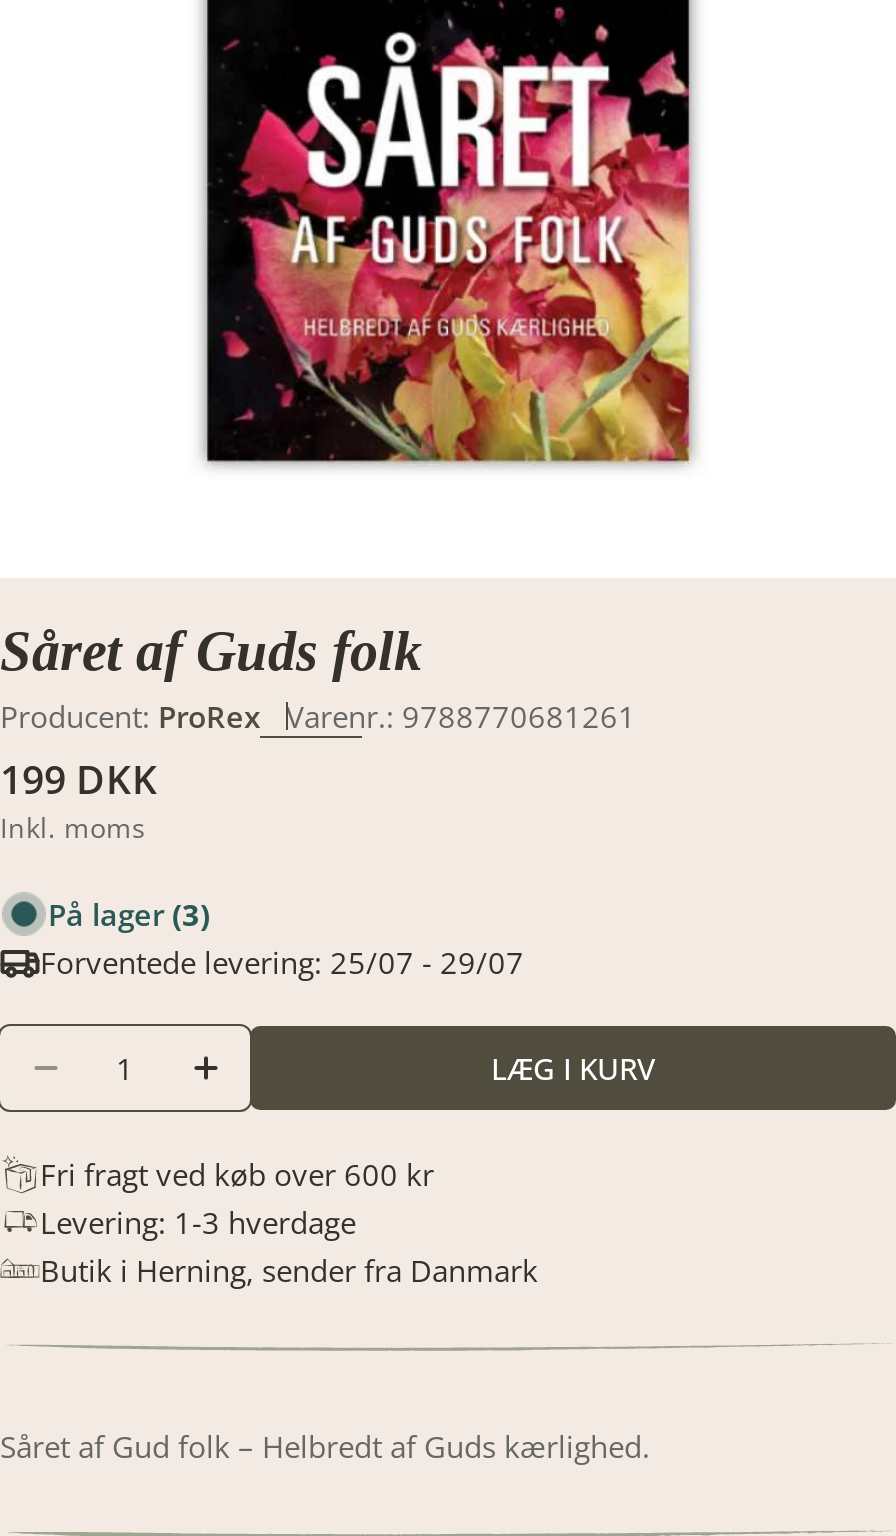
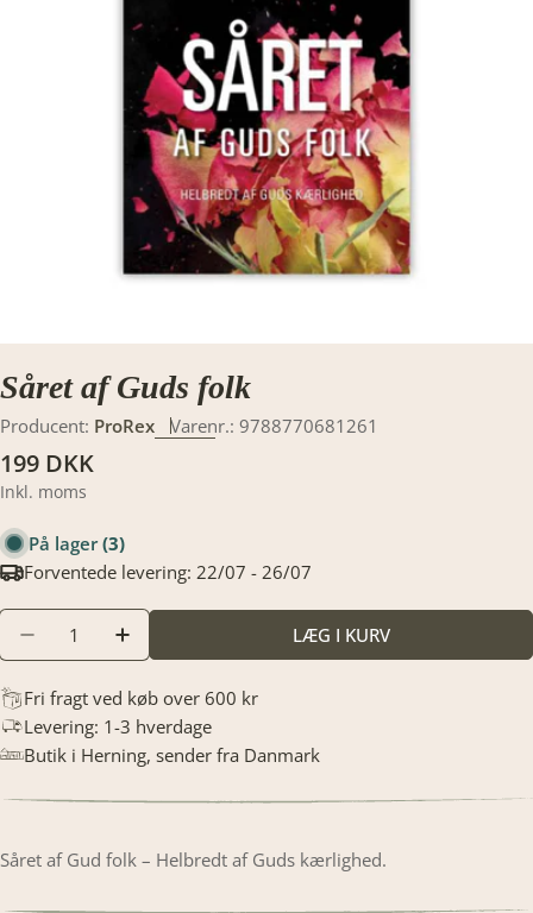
- Forventede levering: 25/07 - 29/07
+ Forventede levering: 22/07 - 26/07
